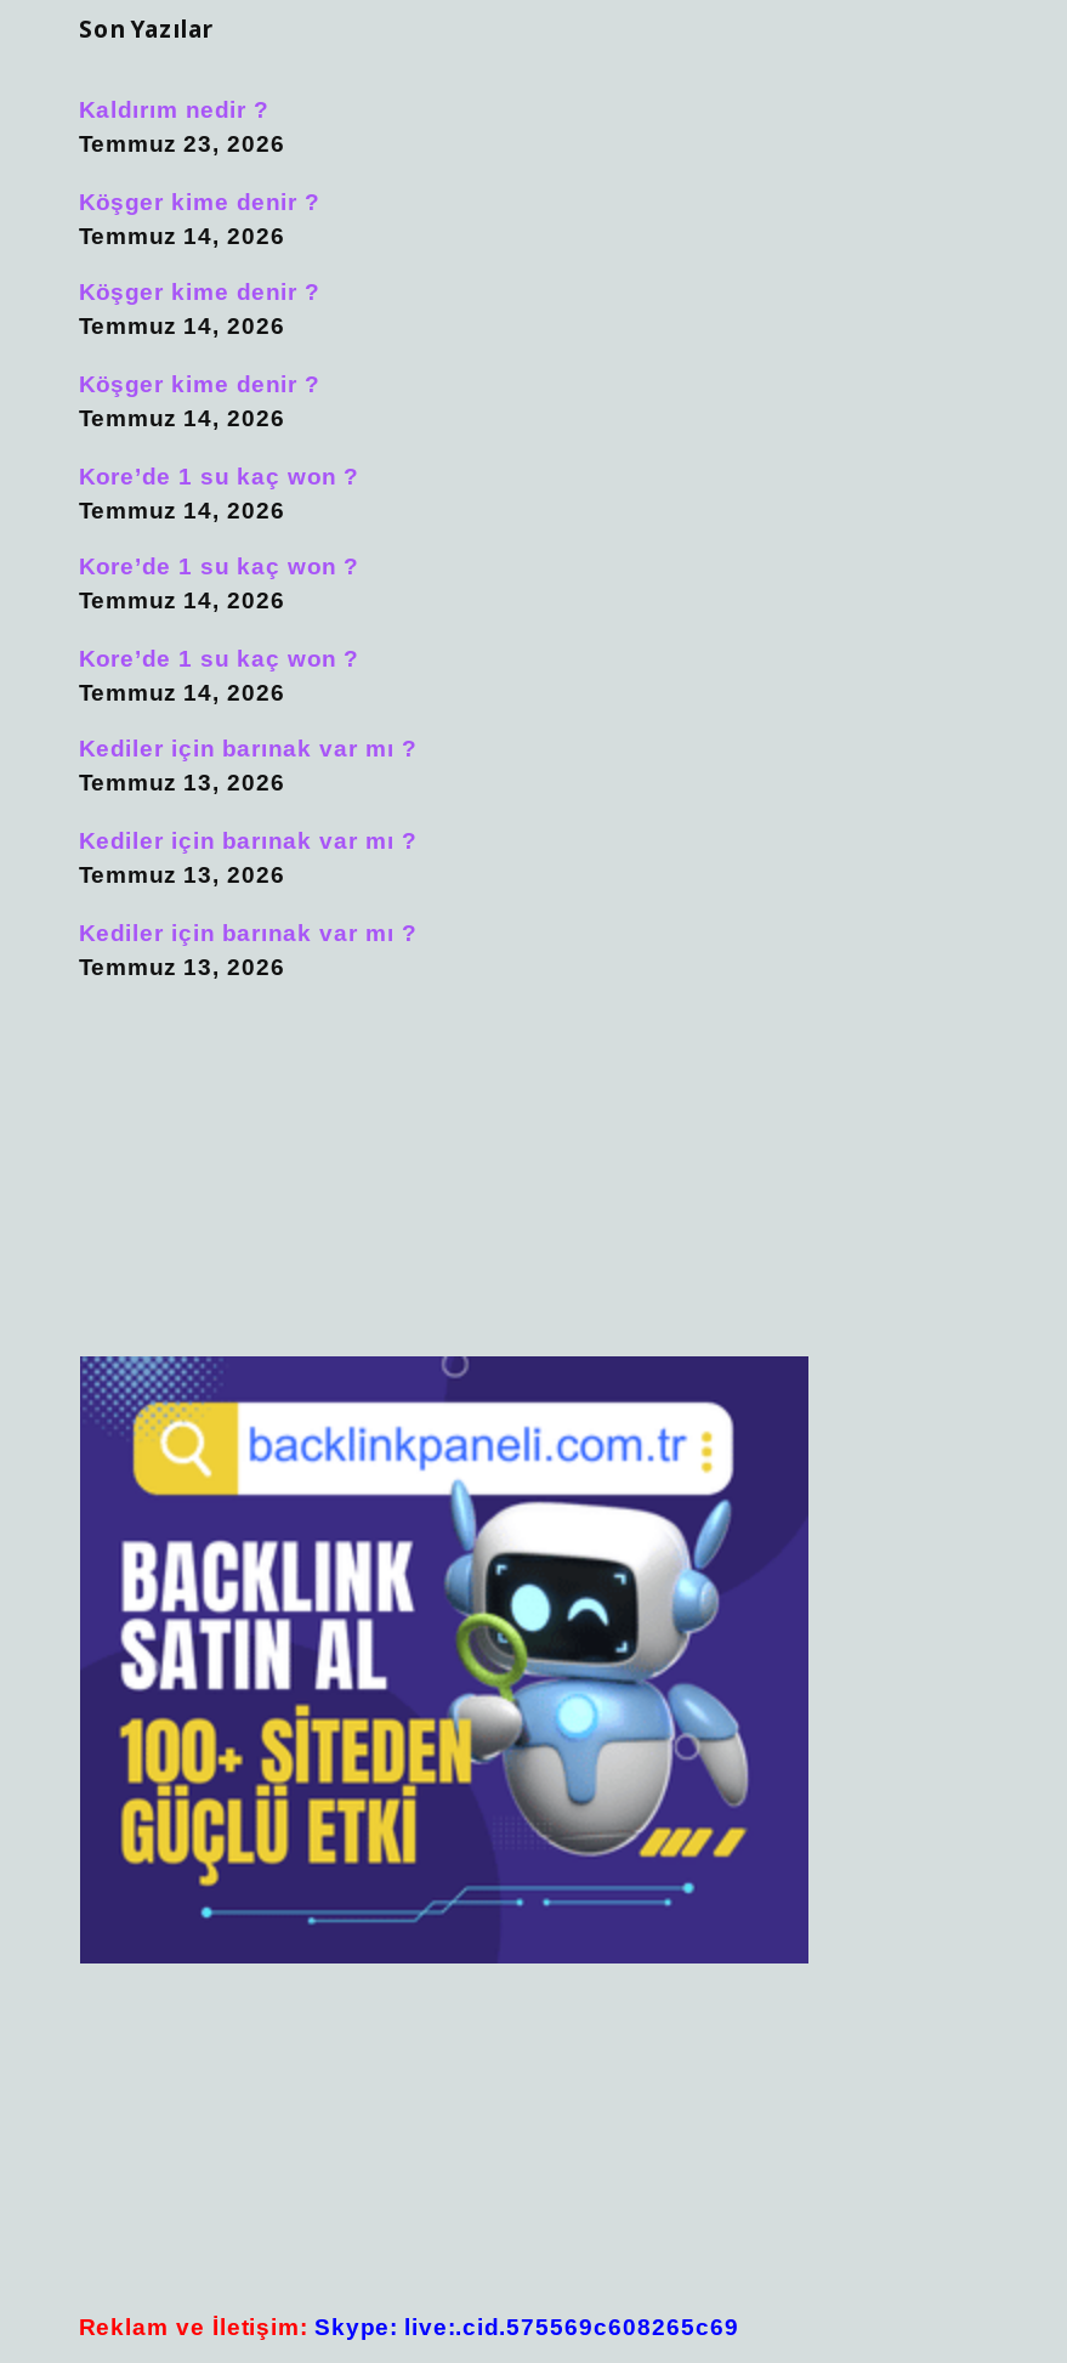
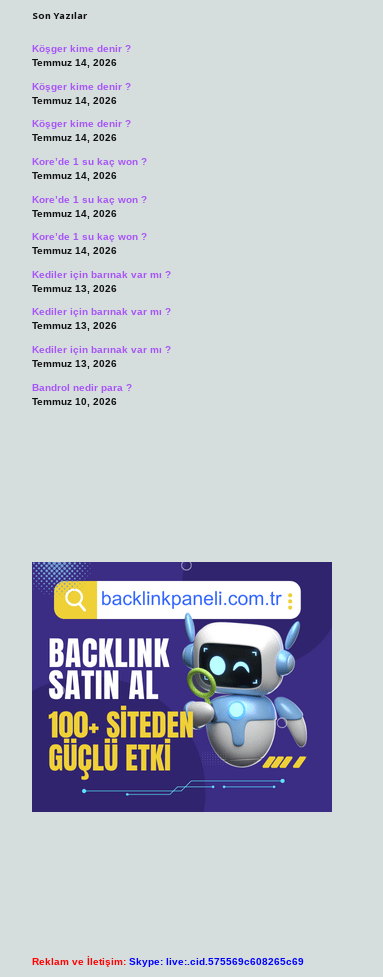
- Kaldırım nedir ?
- Temmuz 23, 2026

moved up: Köşger kime denir ? | Temmuz 14, 2026 | Köşger kime denir ? | ... | Kediler için barınak var mı ? | Temmuz 13, 2026

+ Bandrol nedir para ?
+ Temmuz 10, 2026
